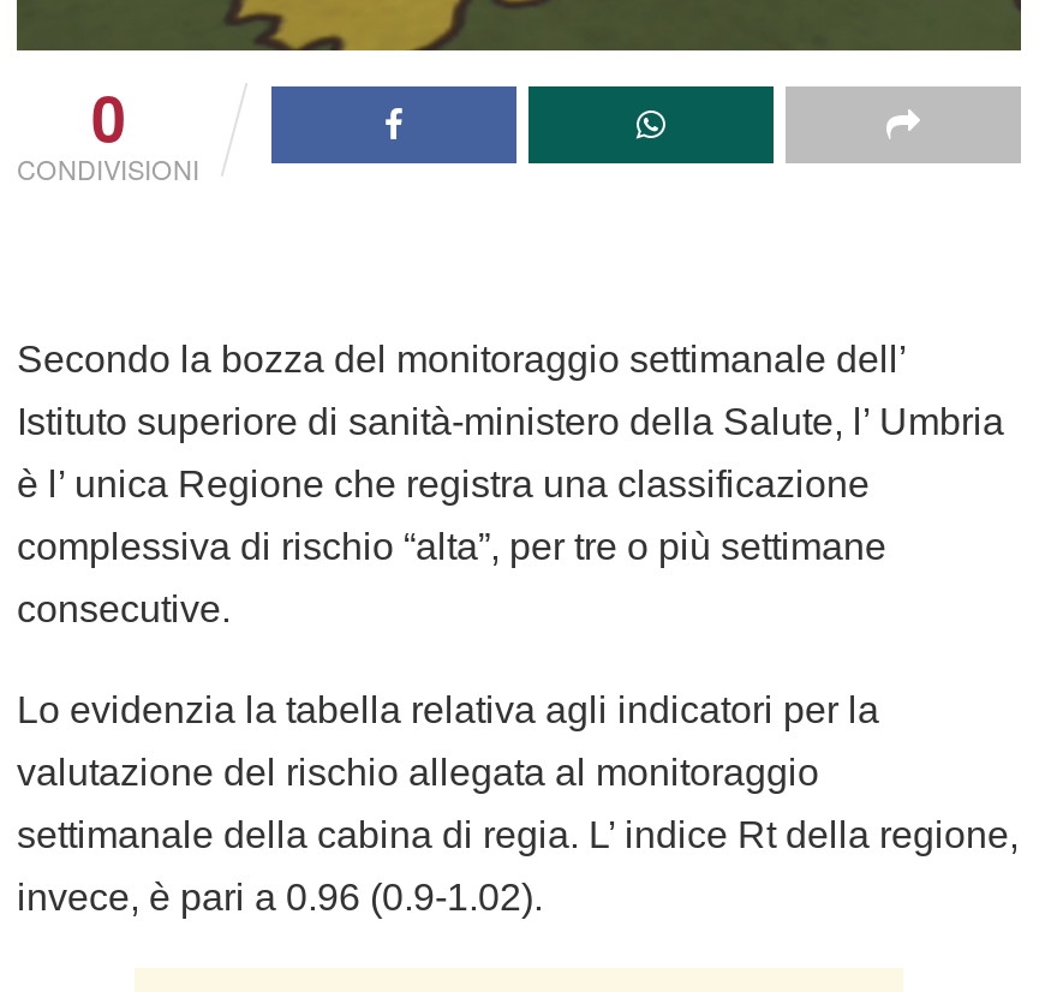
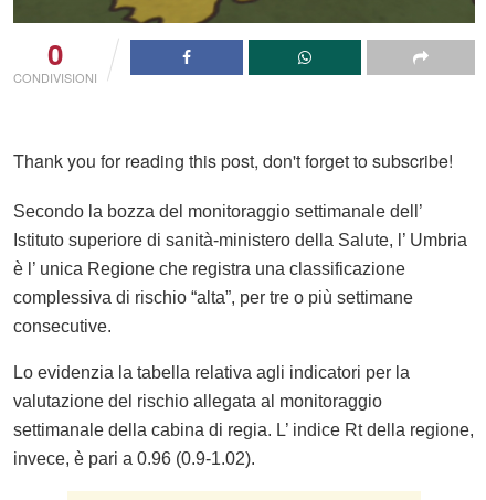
+ Thank you for reading this post, don't forget to subscribe!
